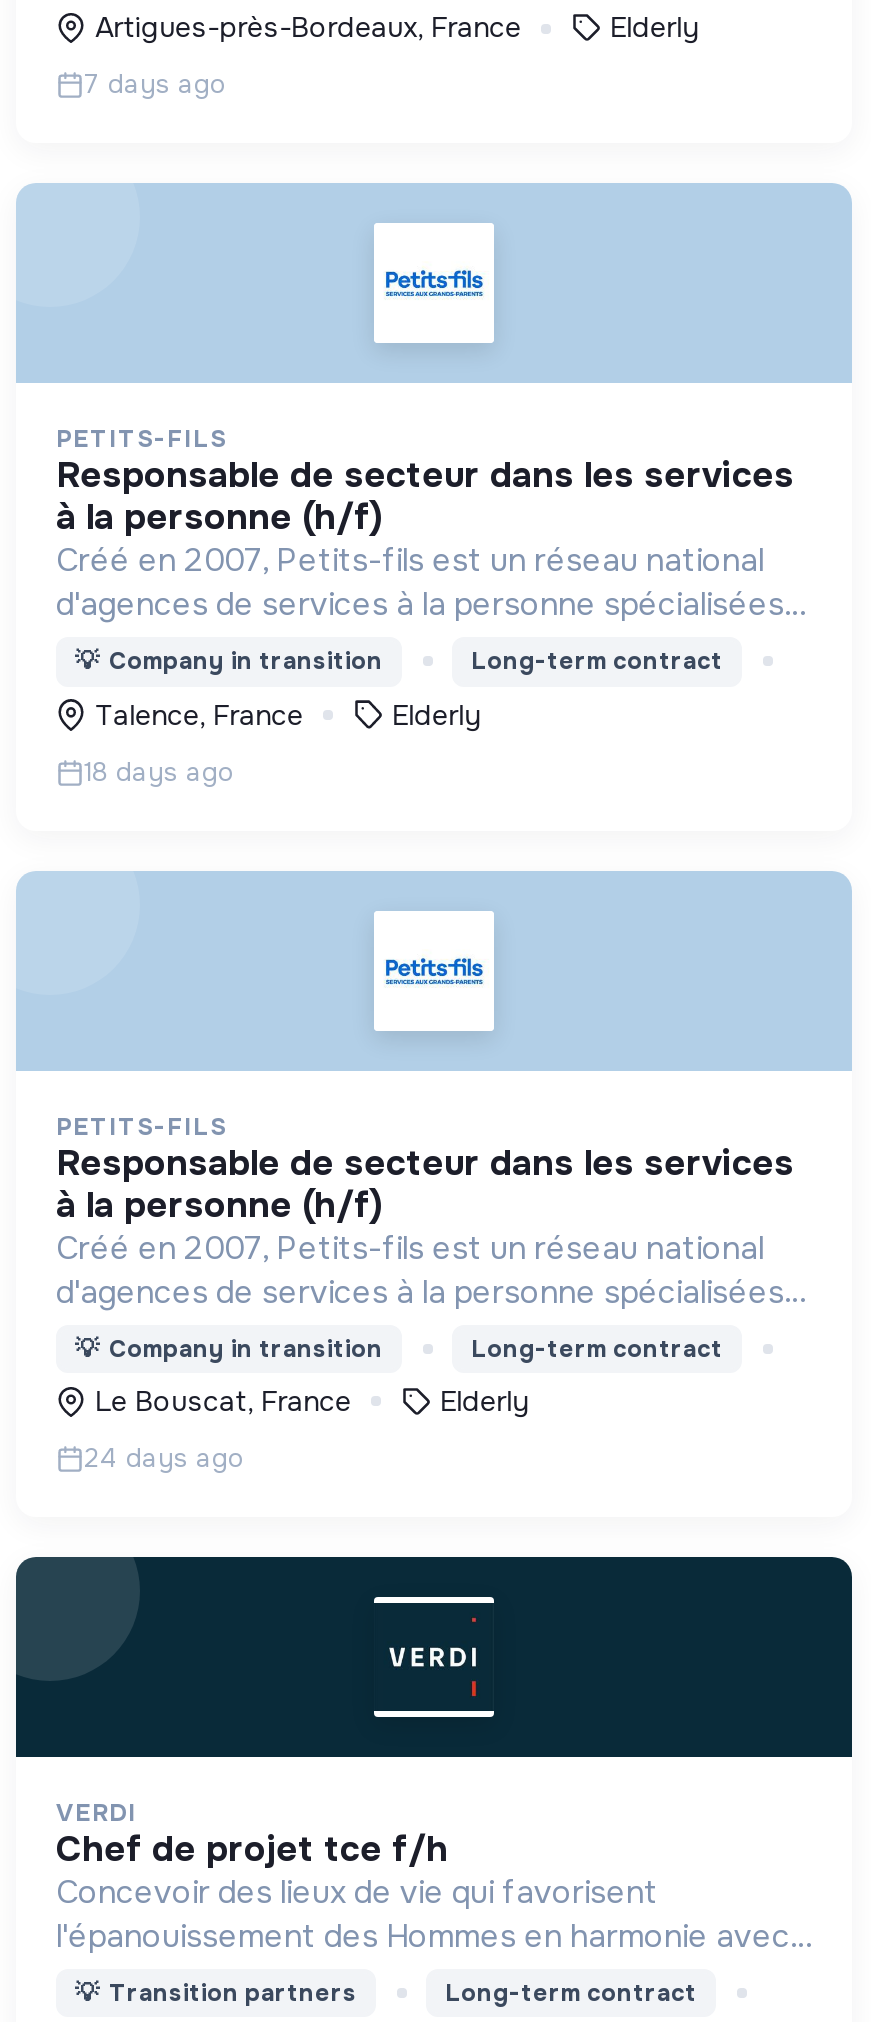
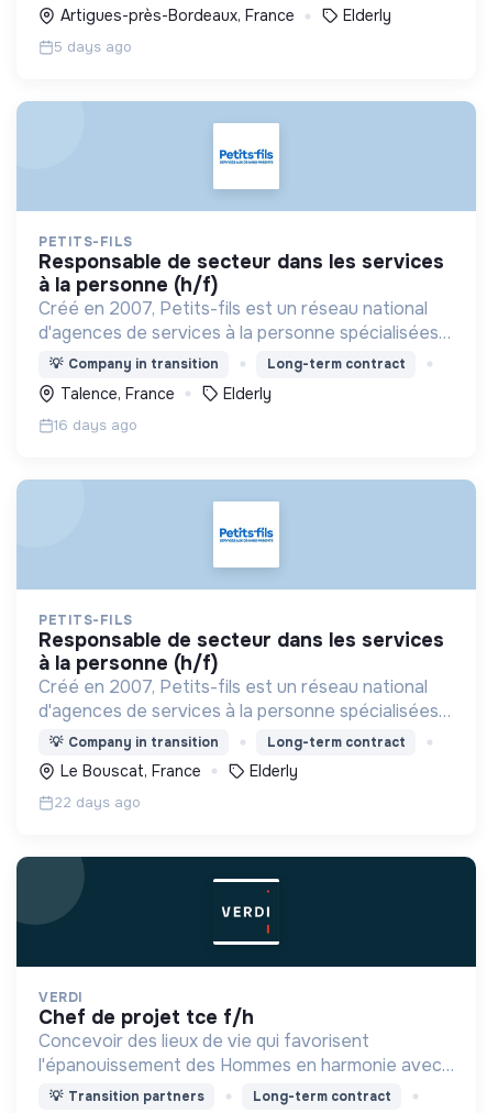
- 7 days ago
+ 5 days ago

- 18 days ago
+ 16 days ago

- 24 days ago
+ 22 days ago
